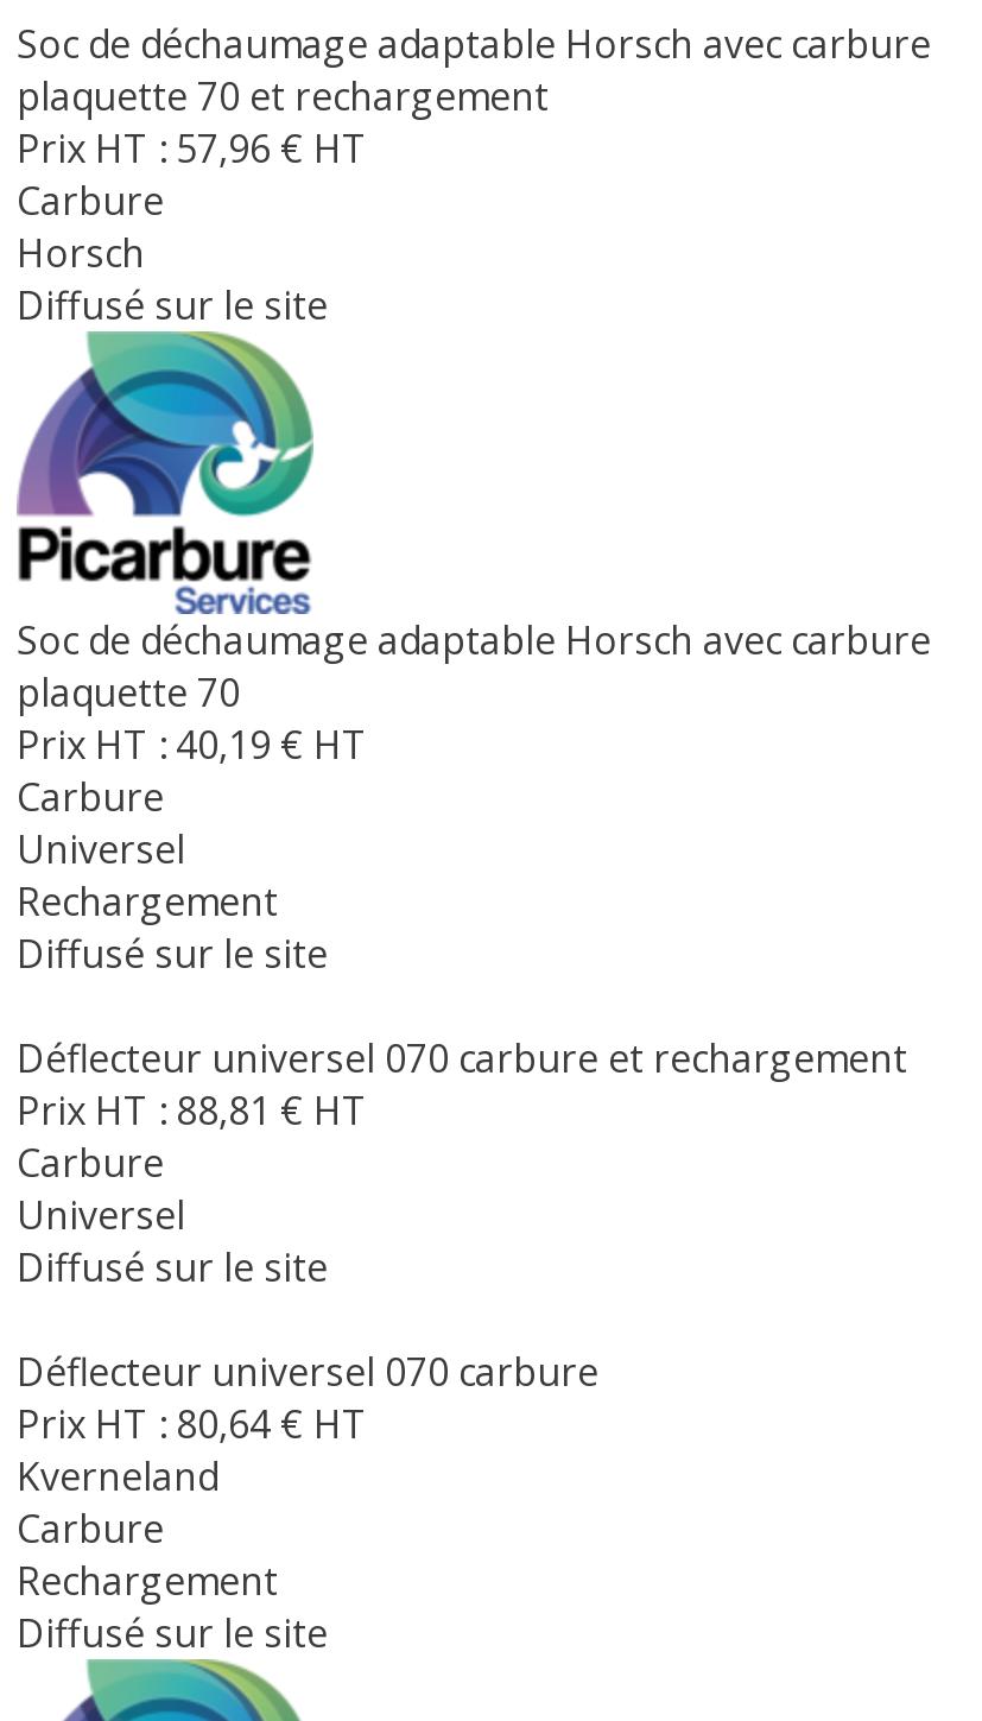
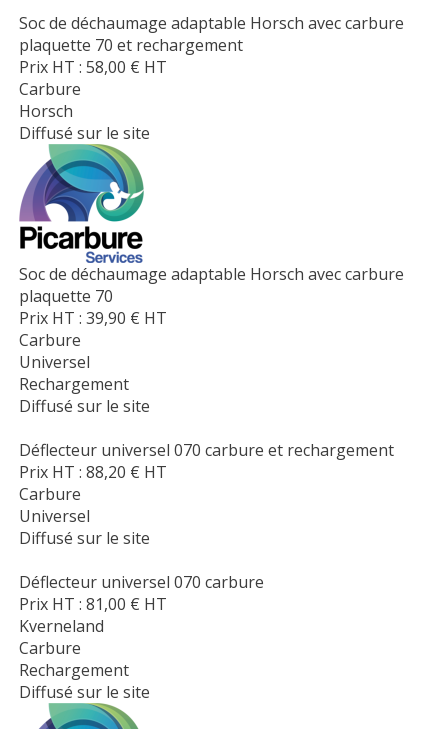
- Prix HT : 57,96 € HT
+ Prix HT : 58,00 € HT

- Prix HT : 40,19 € HT
+ Prix HT : 39,90 € HT

- Prix HT : 88,81 € HT
+ Prix HT : 88,20 € HT

- Prix HT : 80,64 € HT
+ Prix HT : 81,00 € HT
